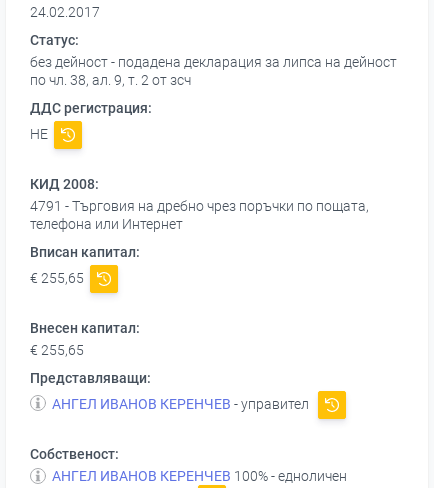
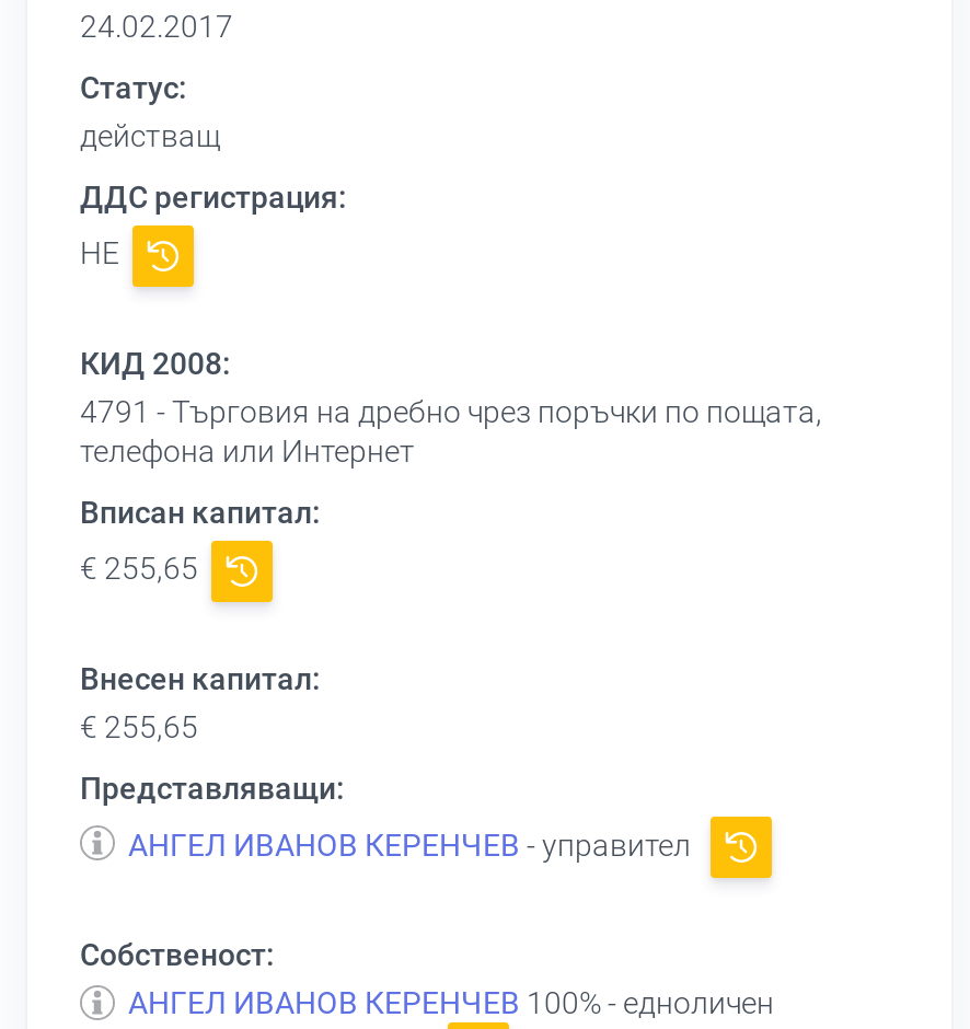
- без дейност - подадена декларация за липса на дейност
- по чл. 38, ал. 9, т. 2 от зсч
+ действащ
